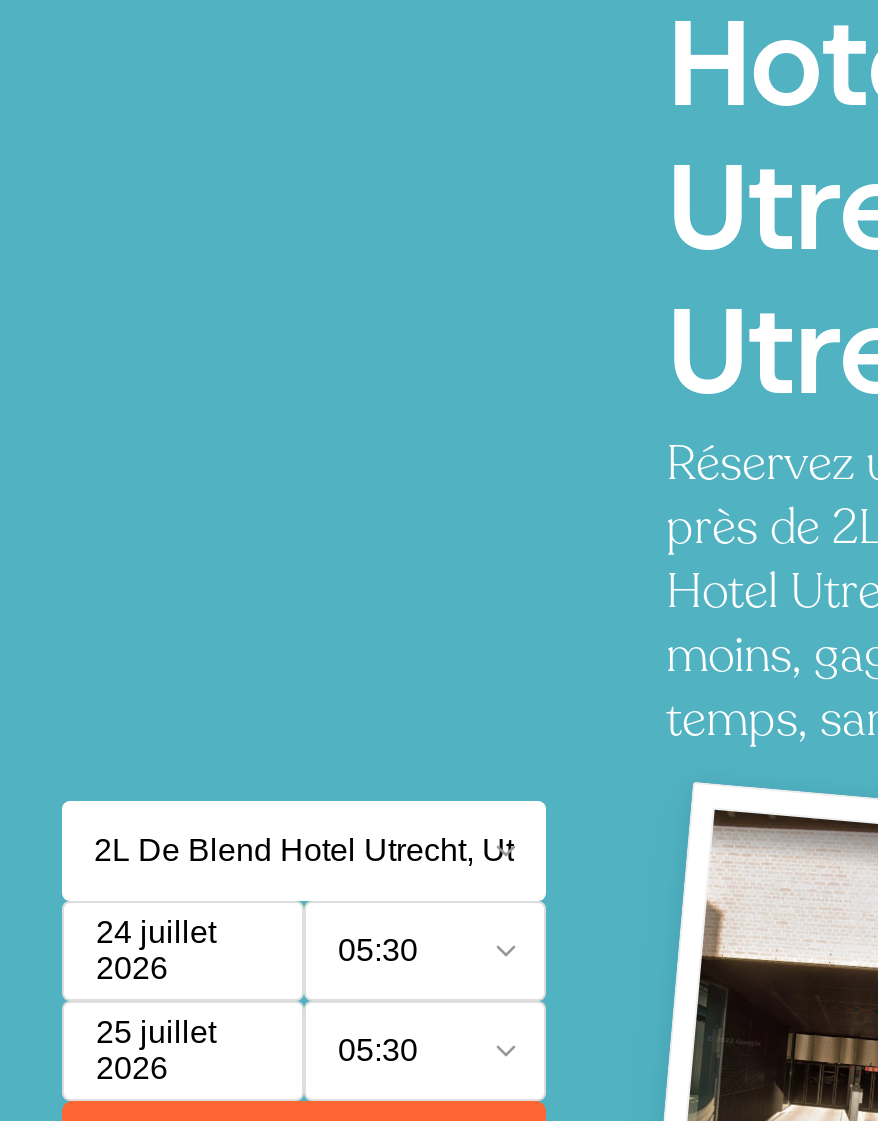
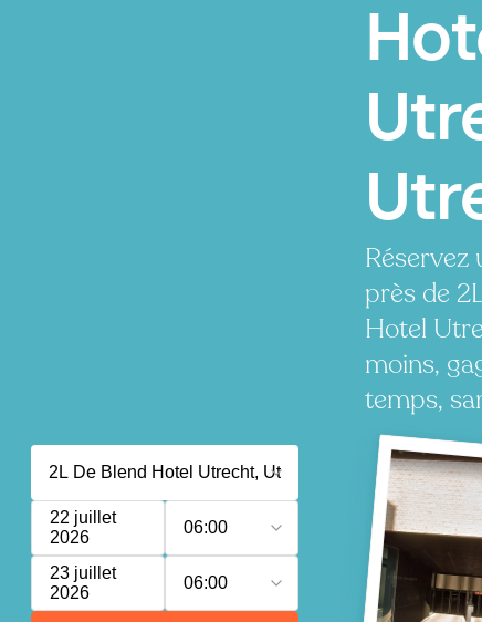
- 24 juillet
+ 22 juillet

- 05:30
+ 06:00

- 25 juillet
+ 23 juillet

- 05:30
+ 06:00
